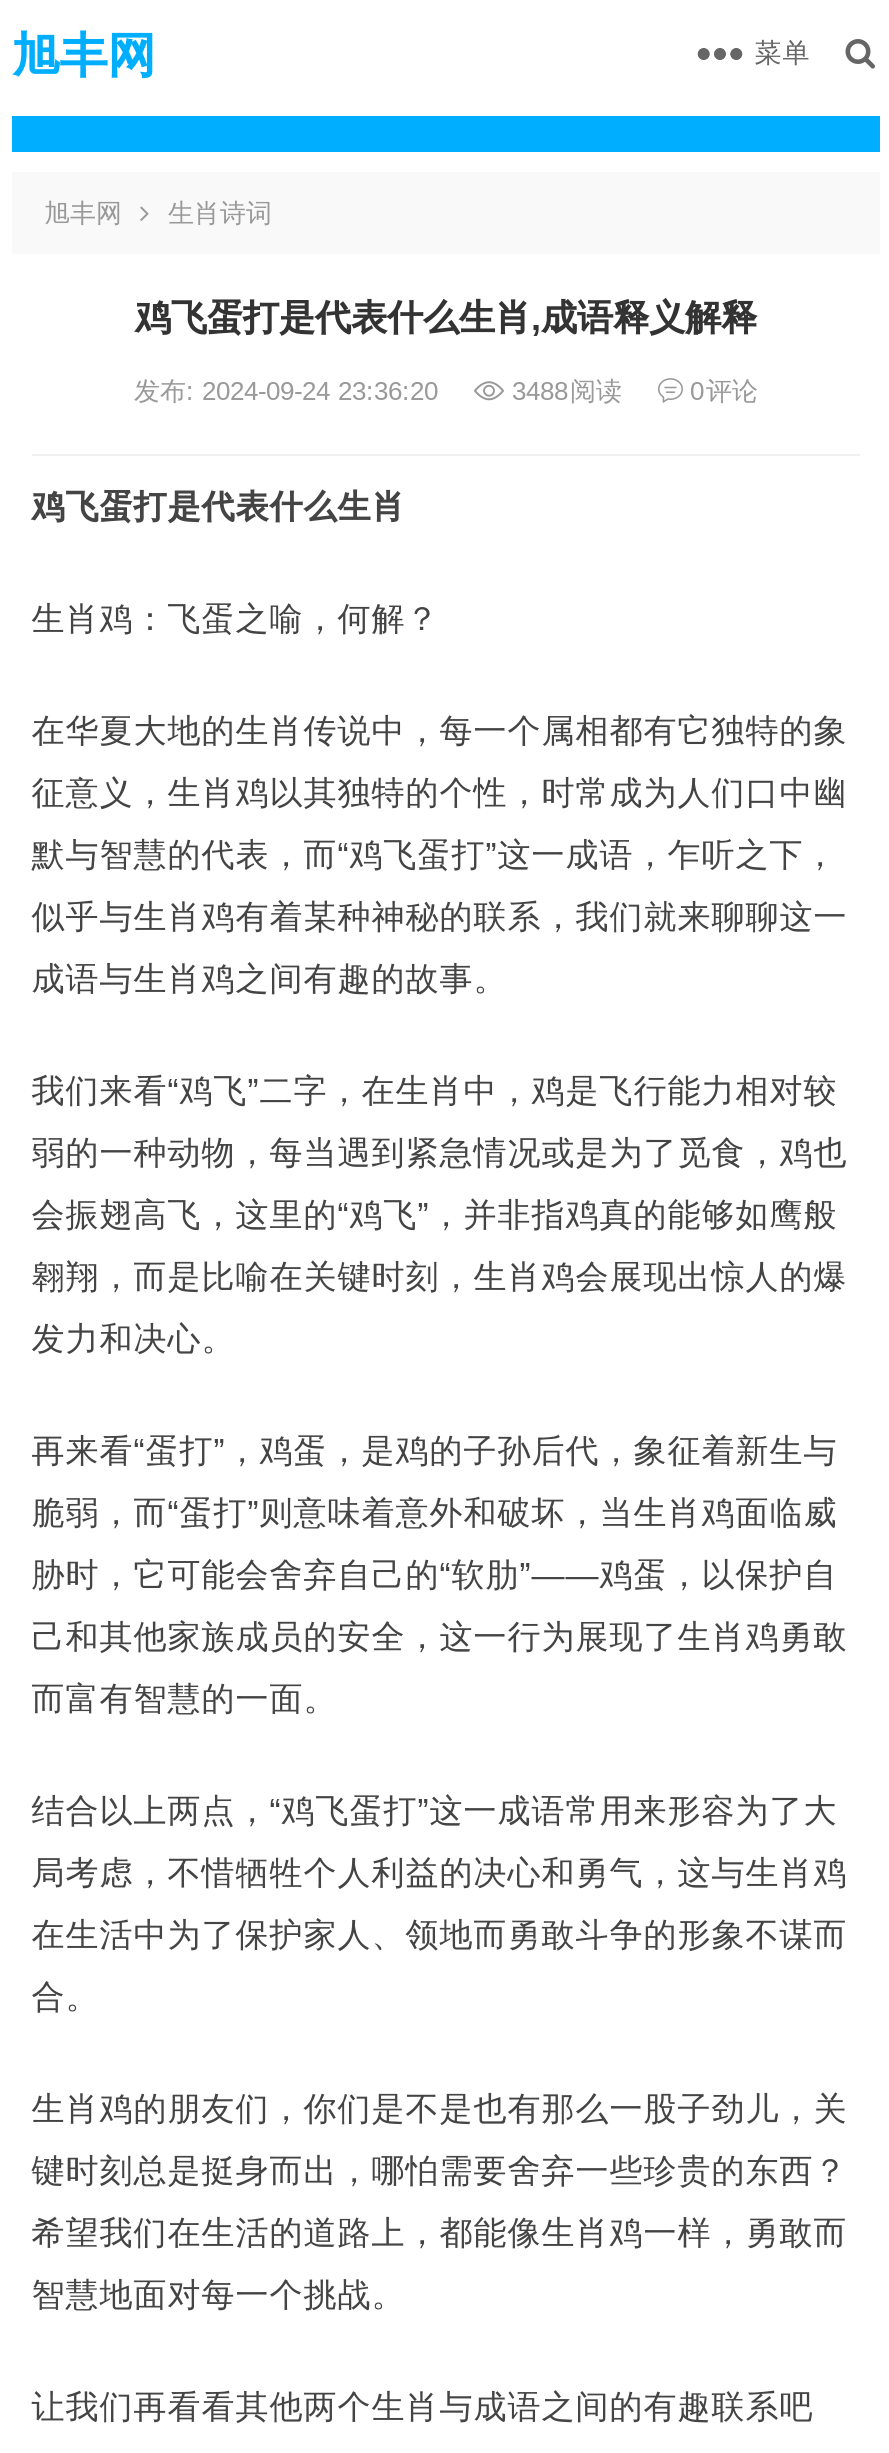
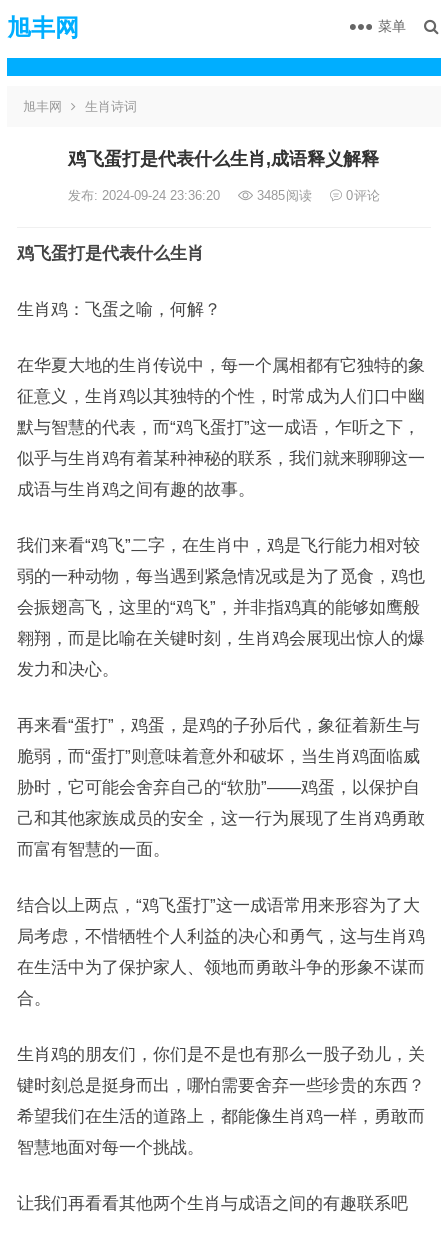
- 发布: 2024-09-24 23:36:20 3488阅读 0评论
+ 发布: 2024-09-24 23:36:20 3485阅读 0评论
